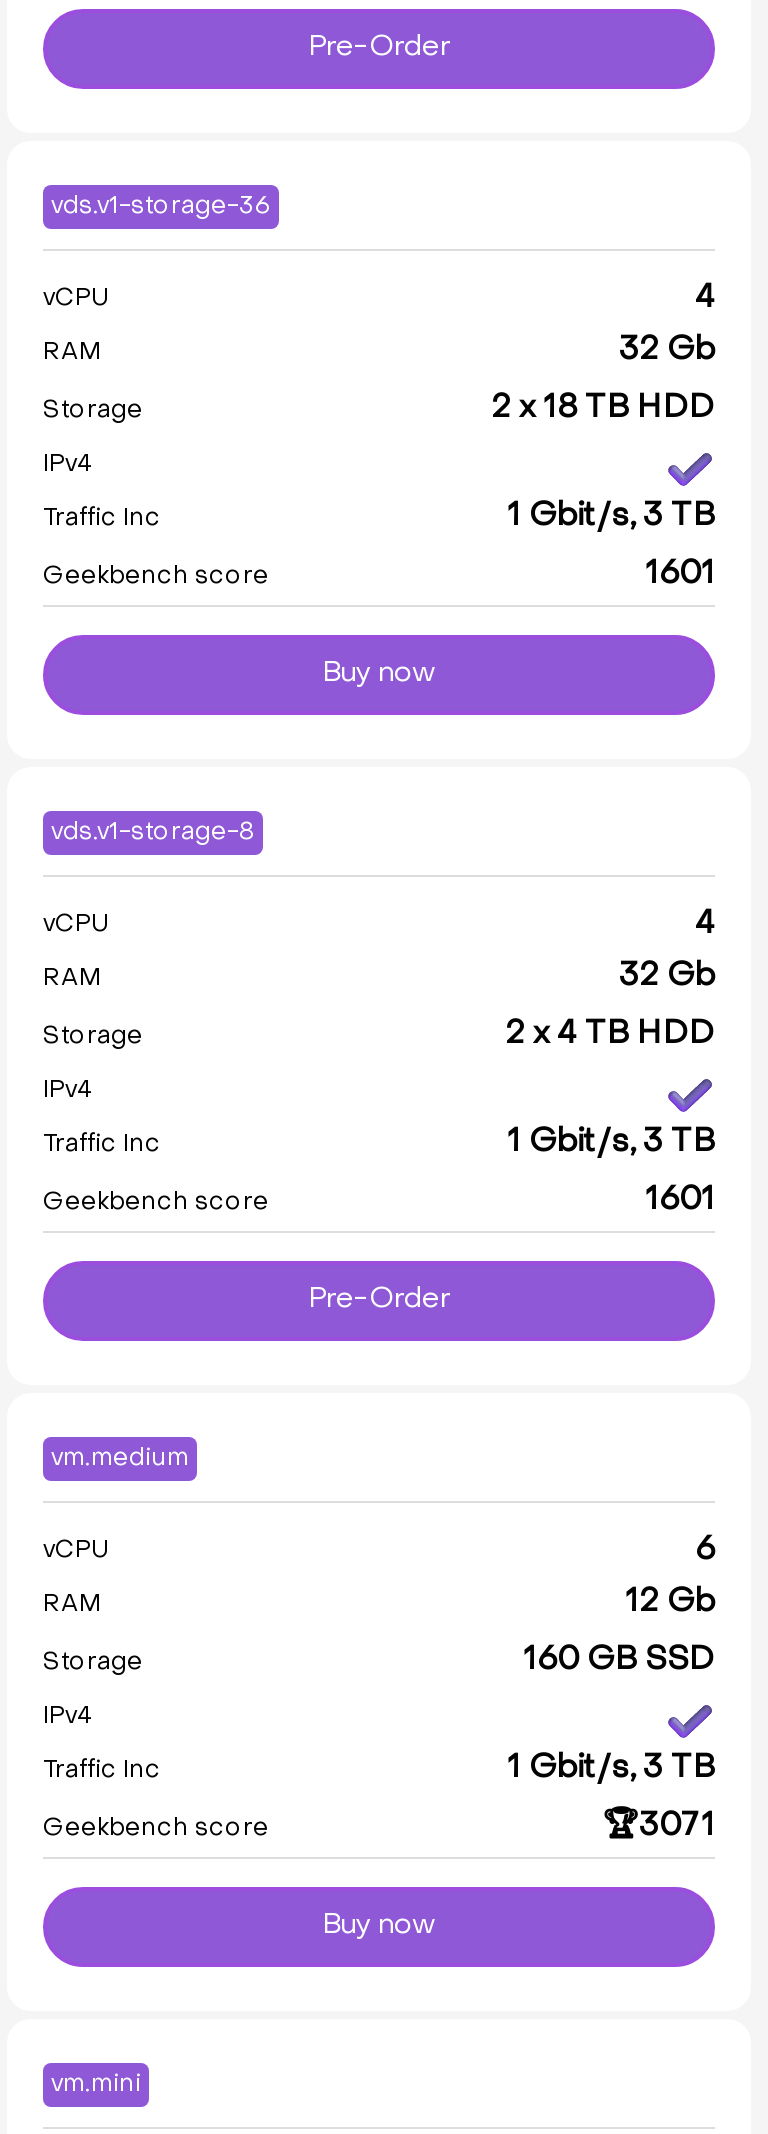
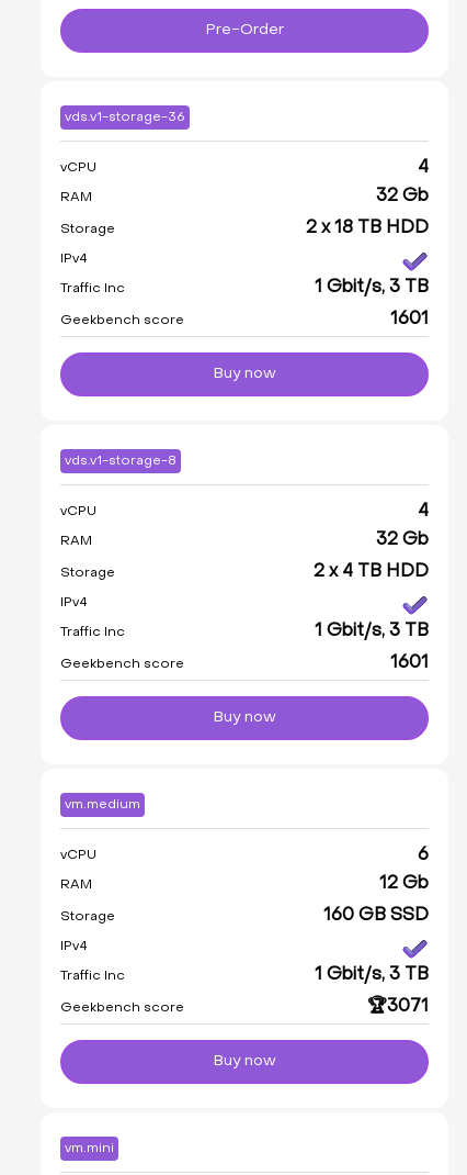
- Pre-Order
+ Buy now
